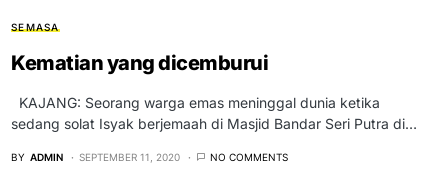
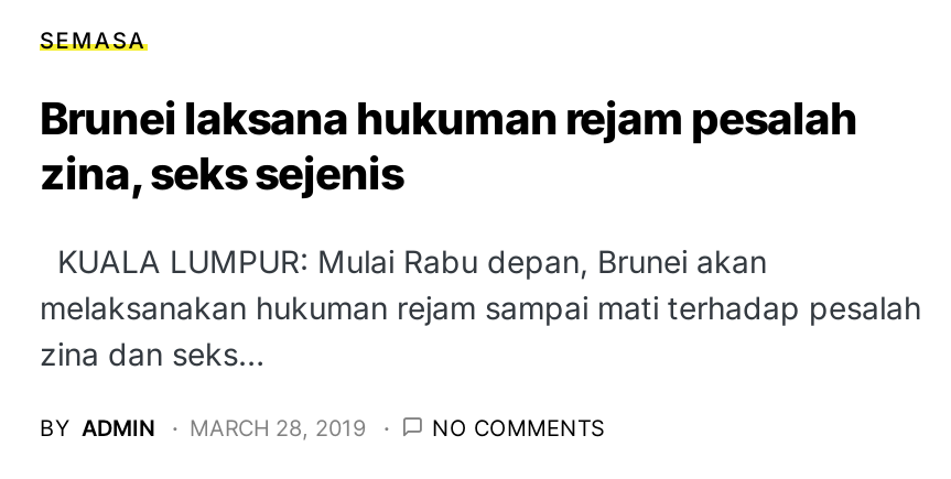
- Kematian yang dicemburui
+ Brunei laksana hukuman rejam pesalah
+ zina, seks sejenis

- KAJANG: Seorang warga emas meninggal dunia ketika
- sedang solat Isyak berjemaah di Masjid Bandar Seri Putra di…
+ KUALA LUMPUR: Mulai Rabu depan, Brunei akan
+ melaksanakan hukuman rejam sampai mati terhadap pesalah
+ zina dan seks…

- BY ADMIN SEPTEMBER 11, 2020
+ BY ADMIN MARCH 28, 2019
